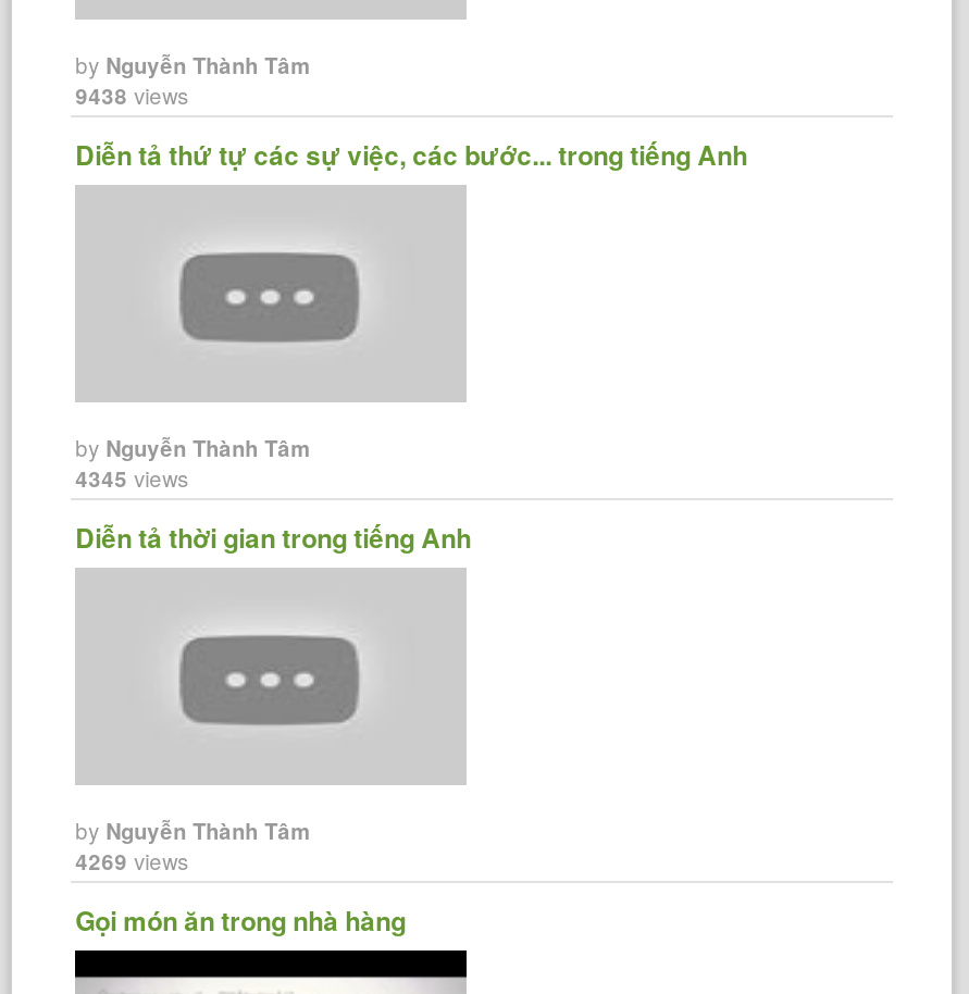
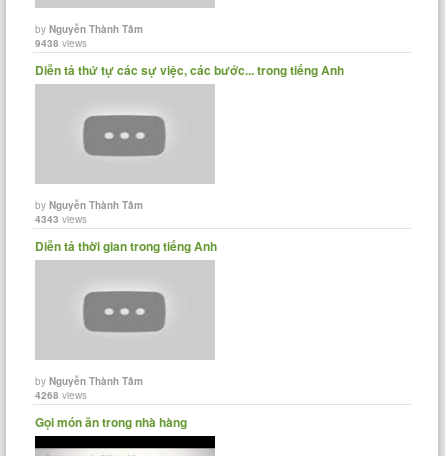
- 4345views
+ 4343views

- 4269views
+ 4268views
